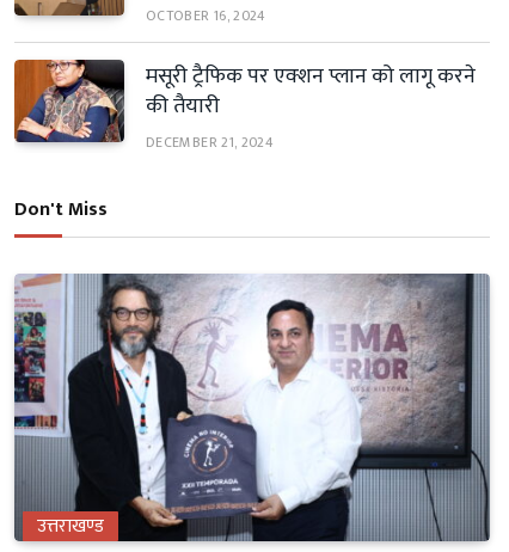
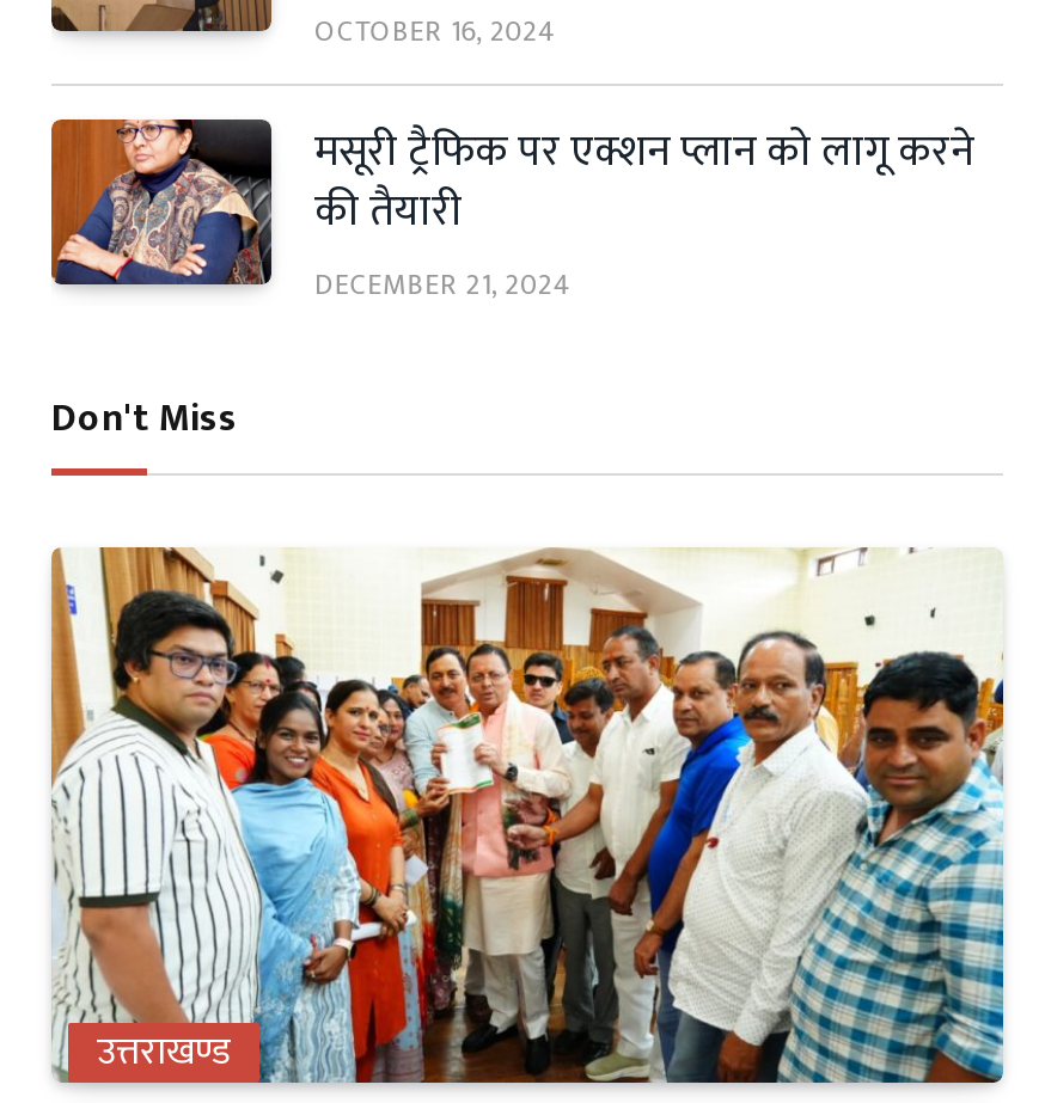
- [image]
+ [image]
